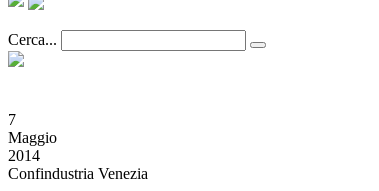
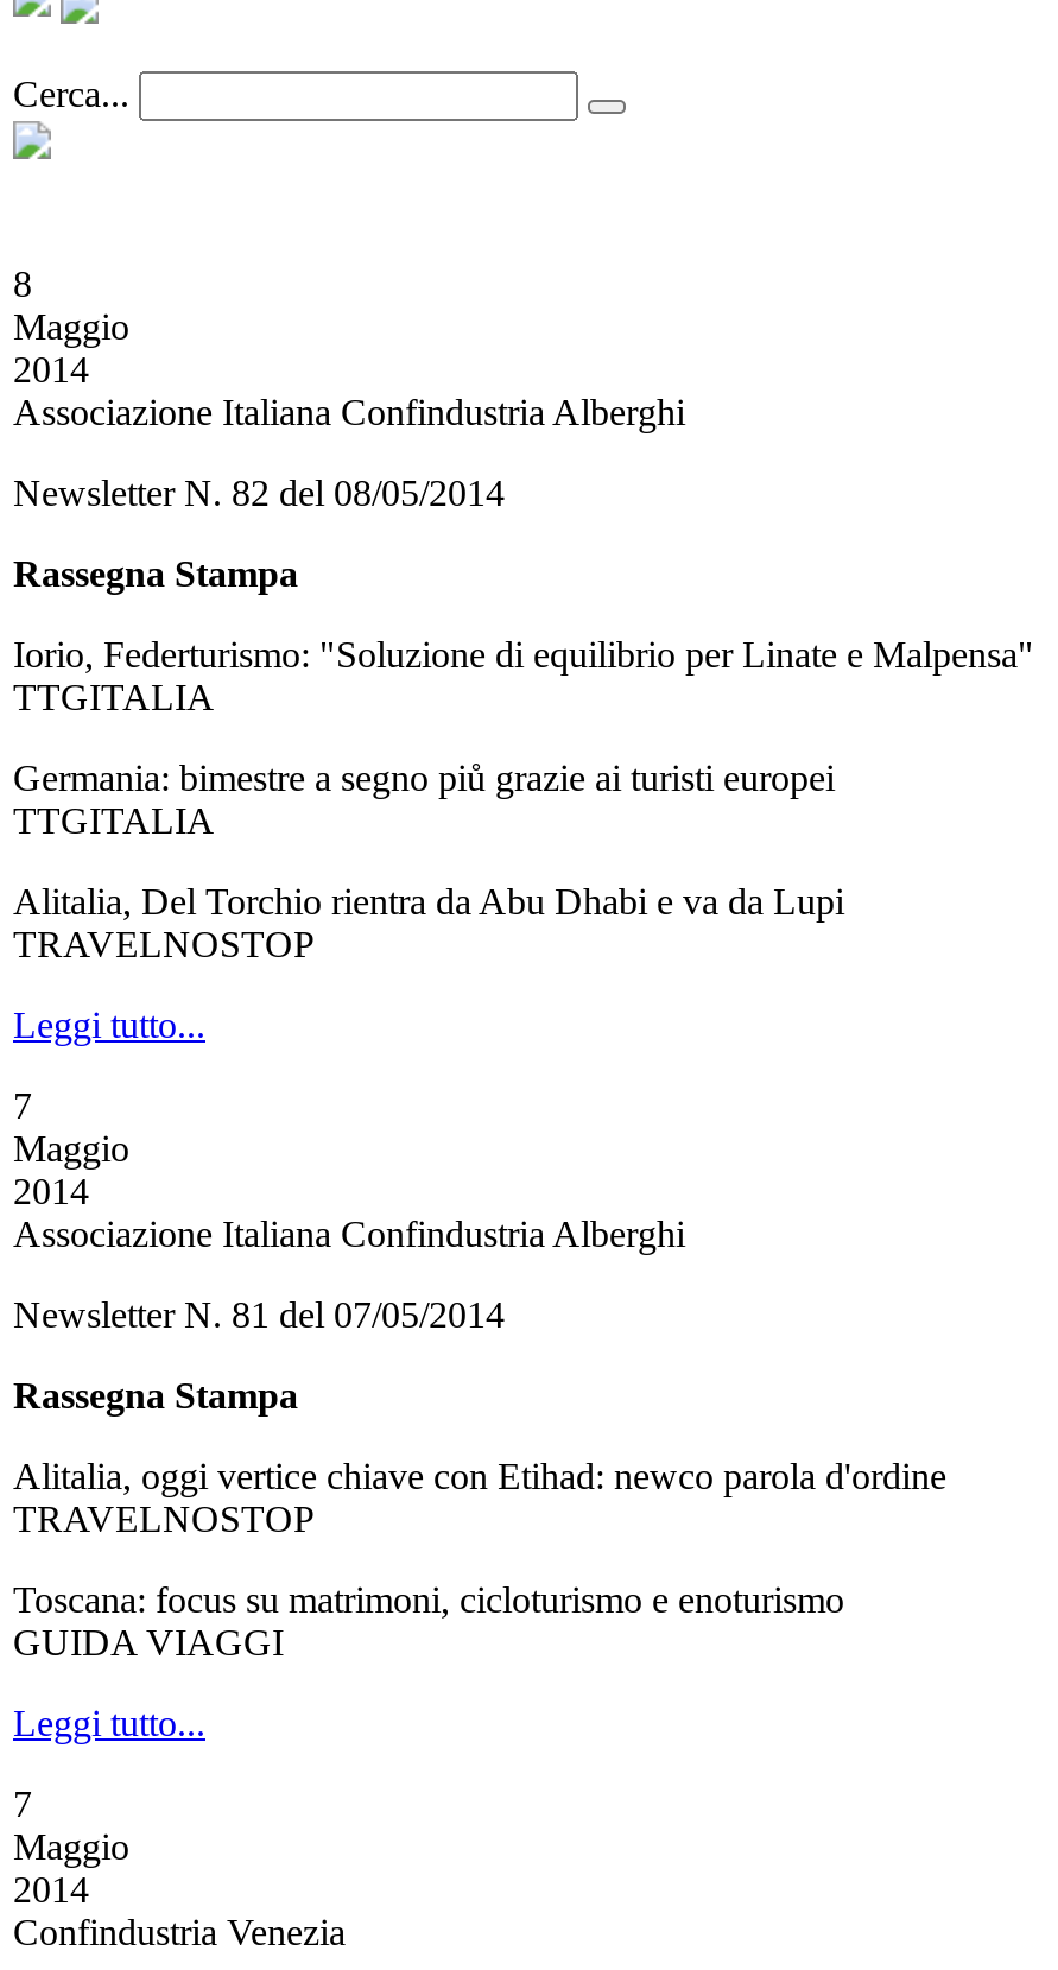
+ 8
+ Maggio
+ 2014
+ Associazione Italiana Confindustria Alberghi
+ Newsletter N. 82 del 08/05/2014
+ Rassegna Stampa
+ Iorio, Federturismo: "Soluzione di equilibrio per Linate e Malpensa"
+ TTGITALIA
+ Germania: bimestre a segno piů grazie ai turisti europei
+ TTGITALIA
+ Alitalia, Del Torchio rientra da Abu Dhabi e va da Lupi
+ TRAVELNOSTOP
+ Leggi tutto...
+ 7
+ Maggio
+ 2014
+ Associazione Italiana Confindustria Alberghi
+ Newsletter N. 81 del 07/05/2014
+ Rassegna Stampa
+ Alitalia, oggi vertice chiave con Etihad: newco parola d'ordine
+ TRAVELNOSTOP
+ Toscana: focus su matrimoni, cicloturismo e enoturismo
+ GUIDA VIAGGI
+ Leggi tutto...
